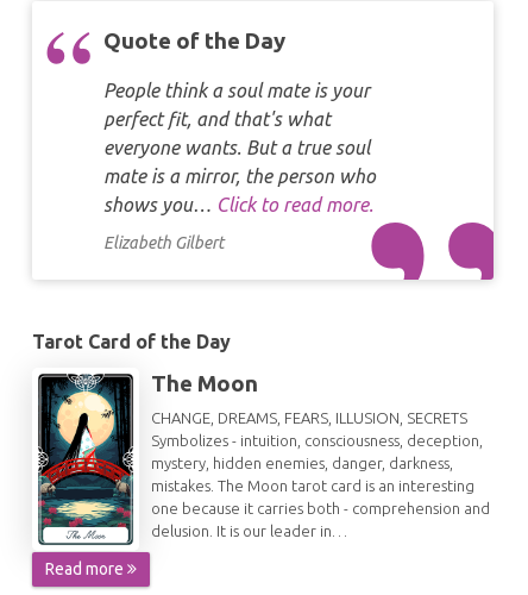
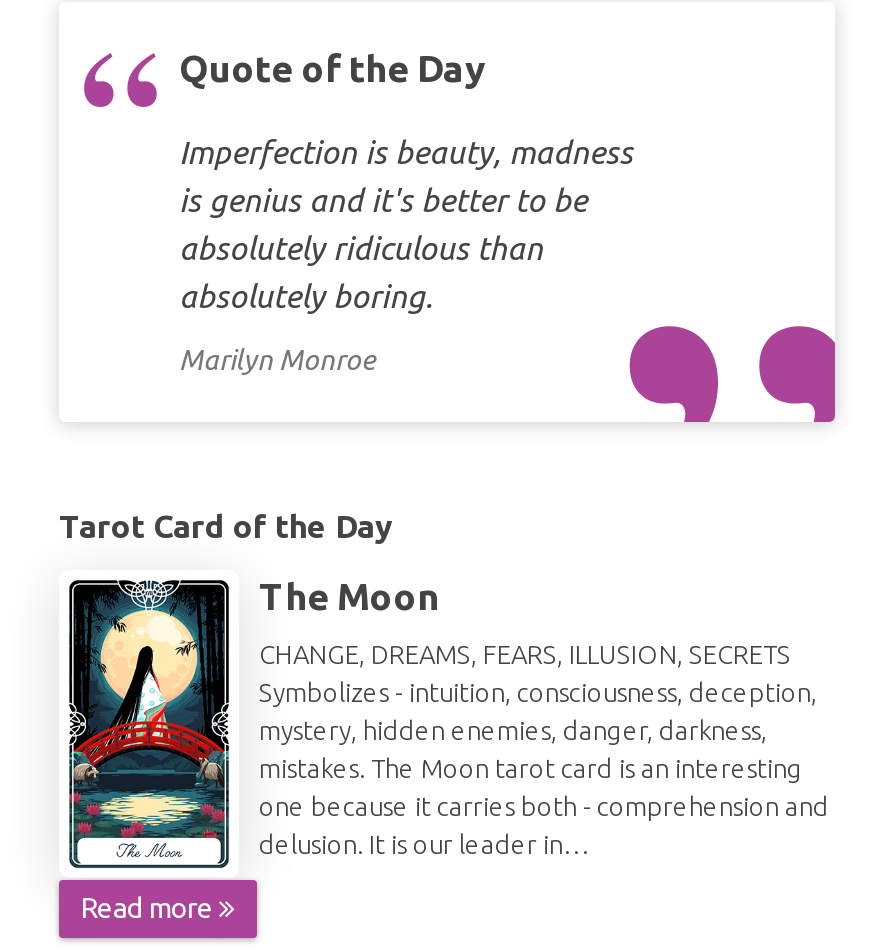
- People think a soul mate is your
- perfect fit, and that's what
- everyone wants. But a true soul
- mate is a mirror, the person who
- shows you… Click to read more.
+ Imperfection is beauty, madness
+ is genius and it's better to be
+ absolutely ridiculous than
+ absolutely boring.

- Elizabeth Gilbert
+ Marilyn Monroe
